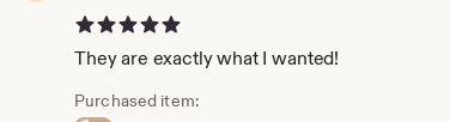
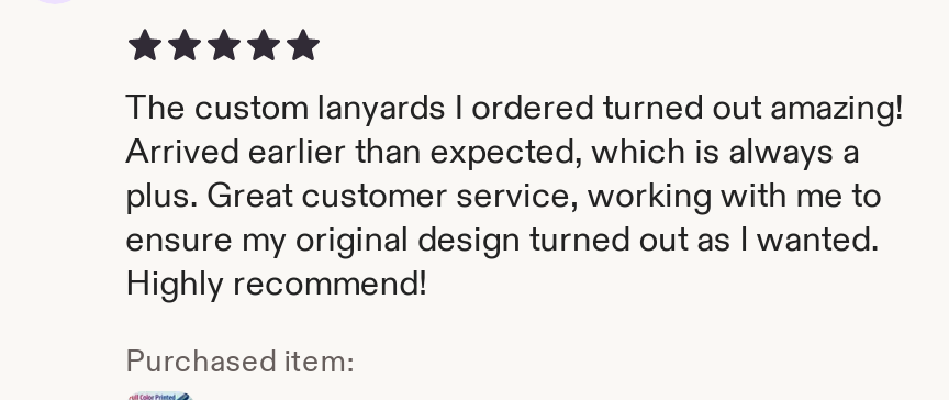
- They are exactly what I wanted!
+ The custom lanyards I ordered turned out amazing!
+ Arrived earlier than expected, which is always a
+ plus. Great customer service, working with me to
+ ensure my original design turned out as I wanted.
+ Highly recommend!
